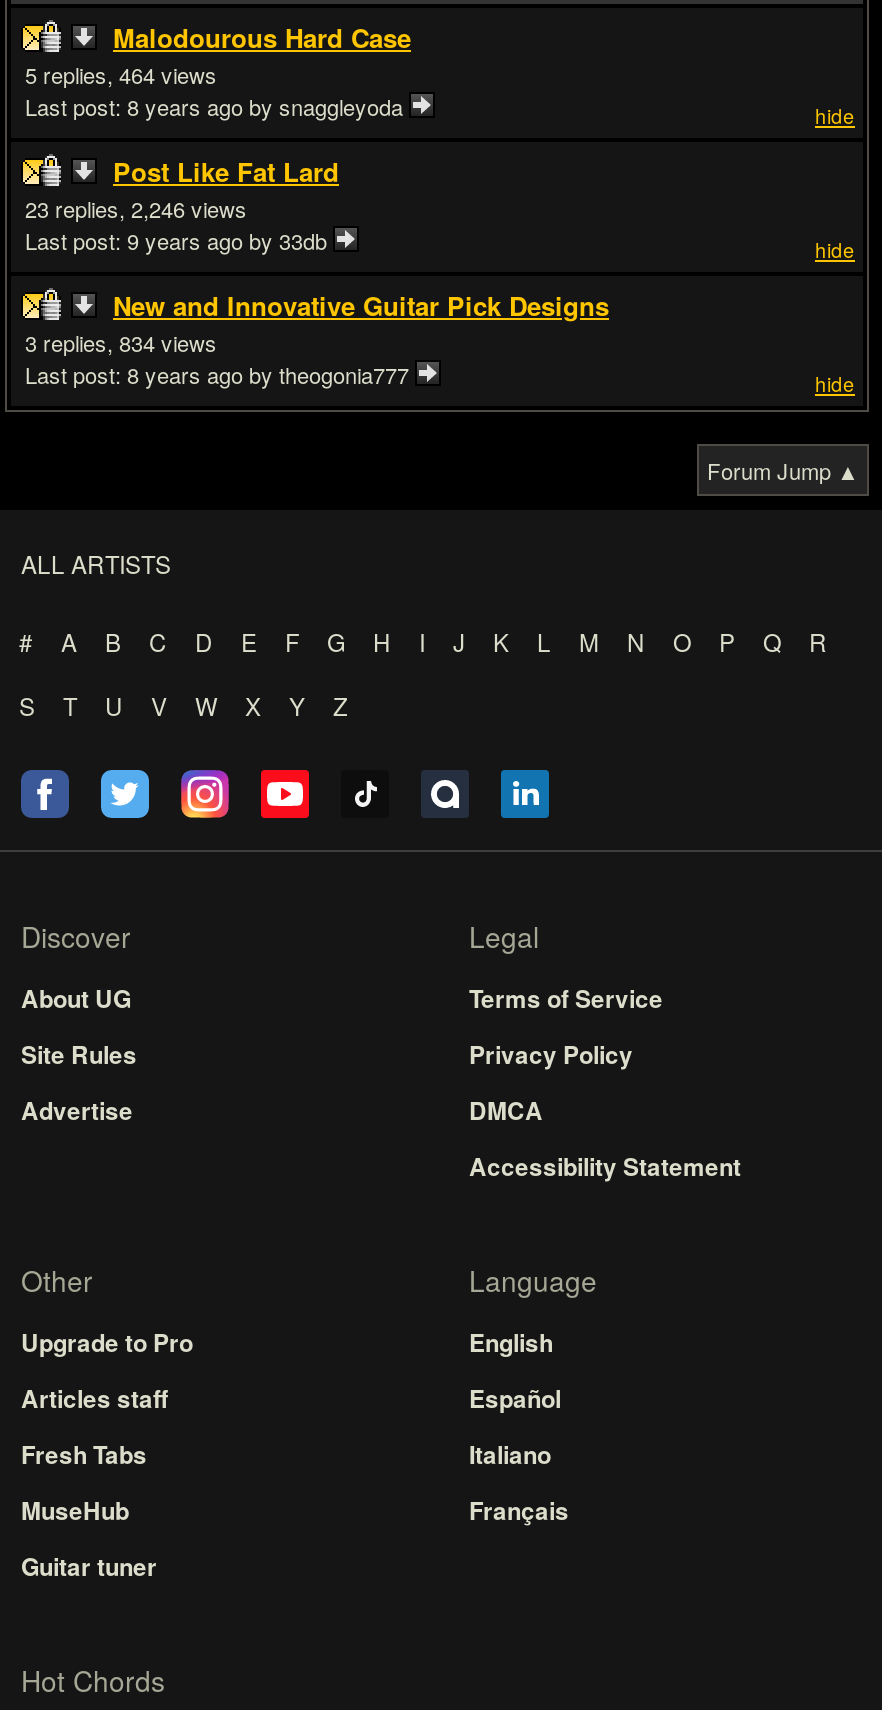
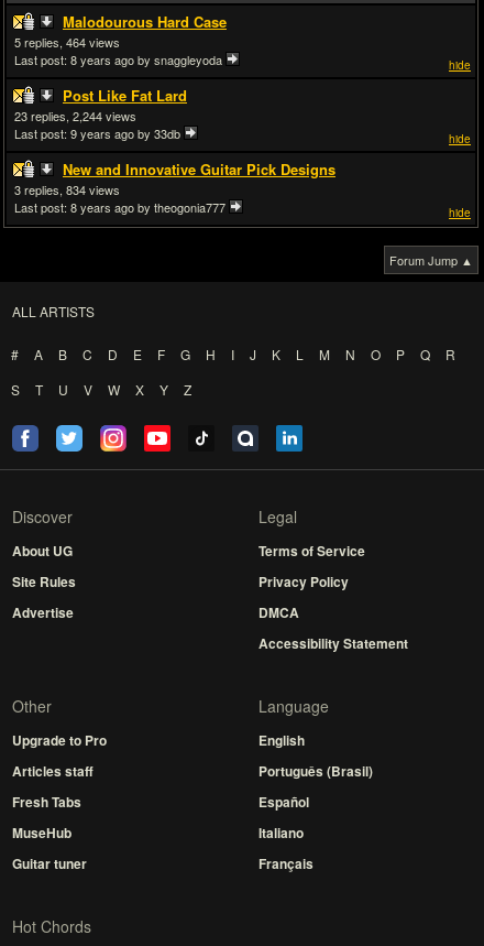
- 2,246
+ 2,244

moved down: Español | Italiano | Français

+ Português (Brasil)
